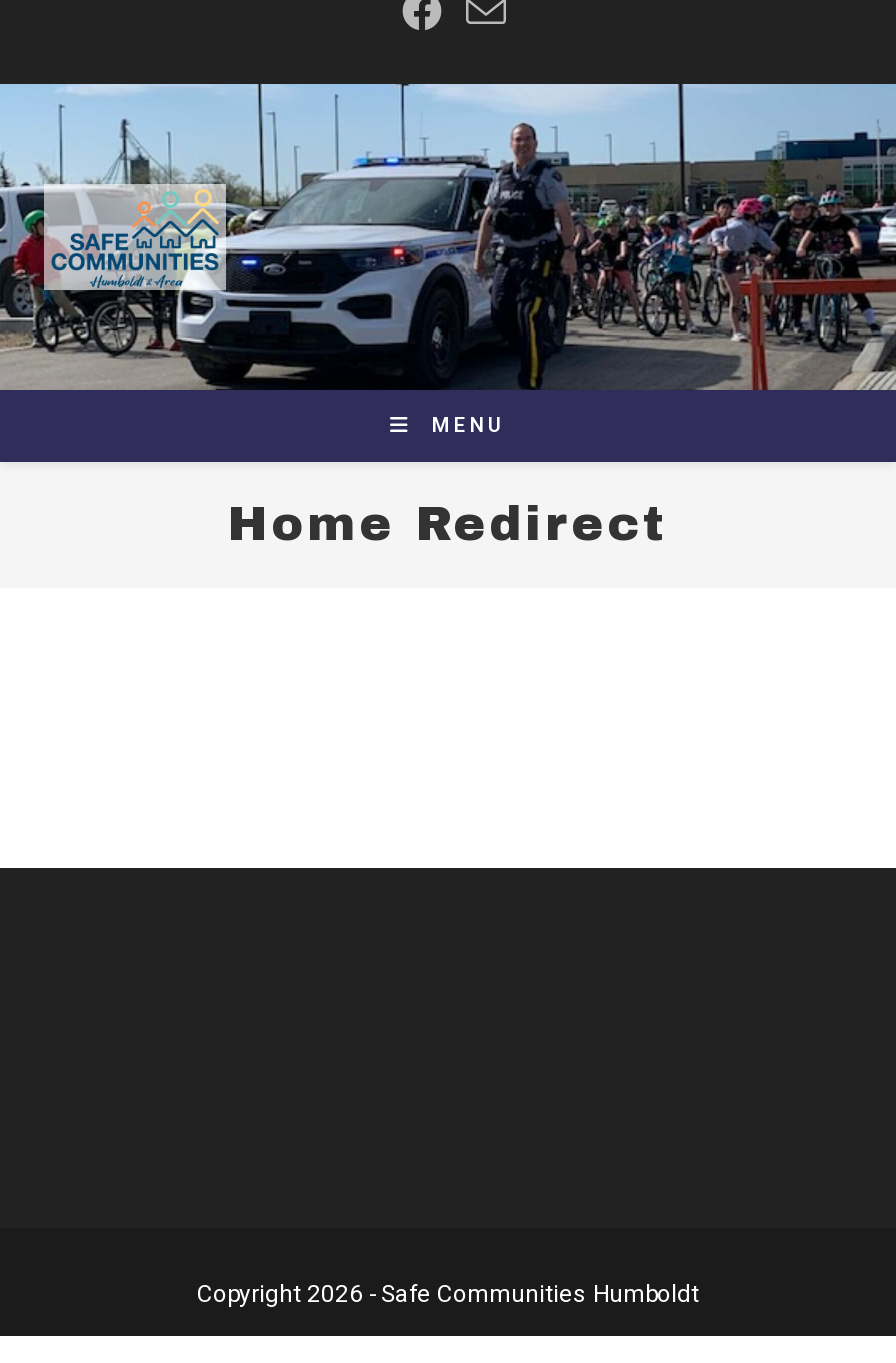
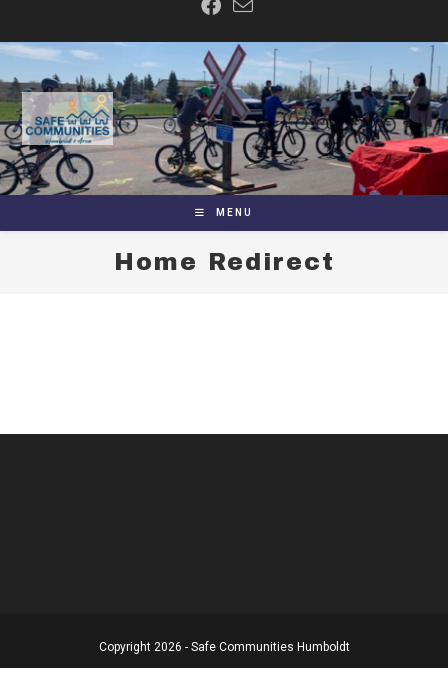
- [image]
+ [image]
